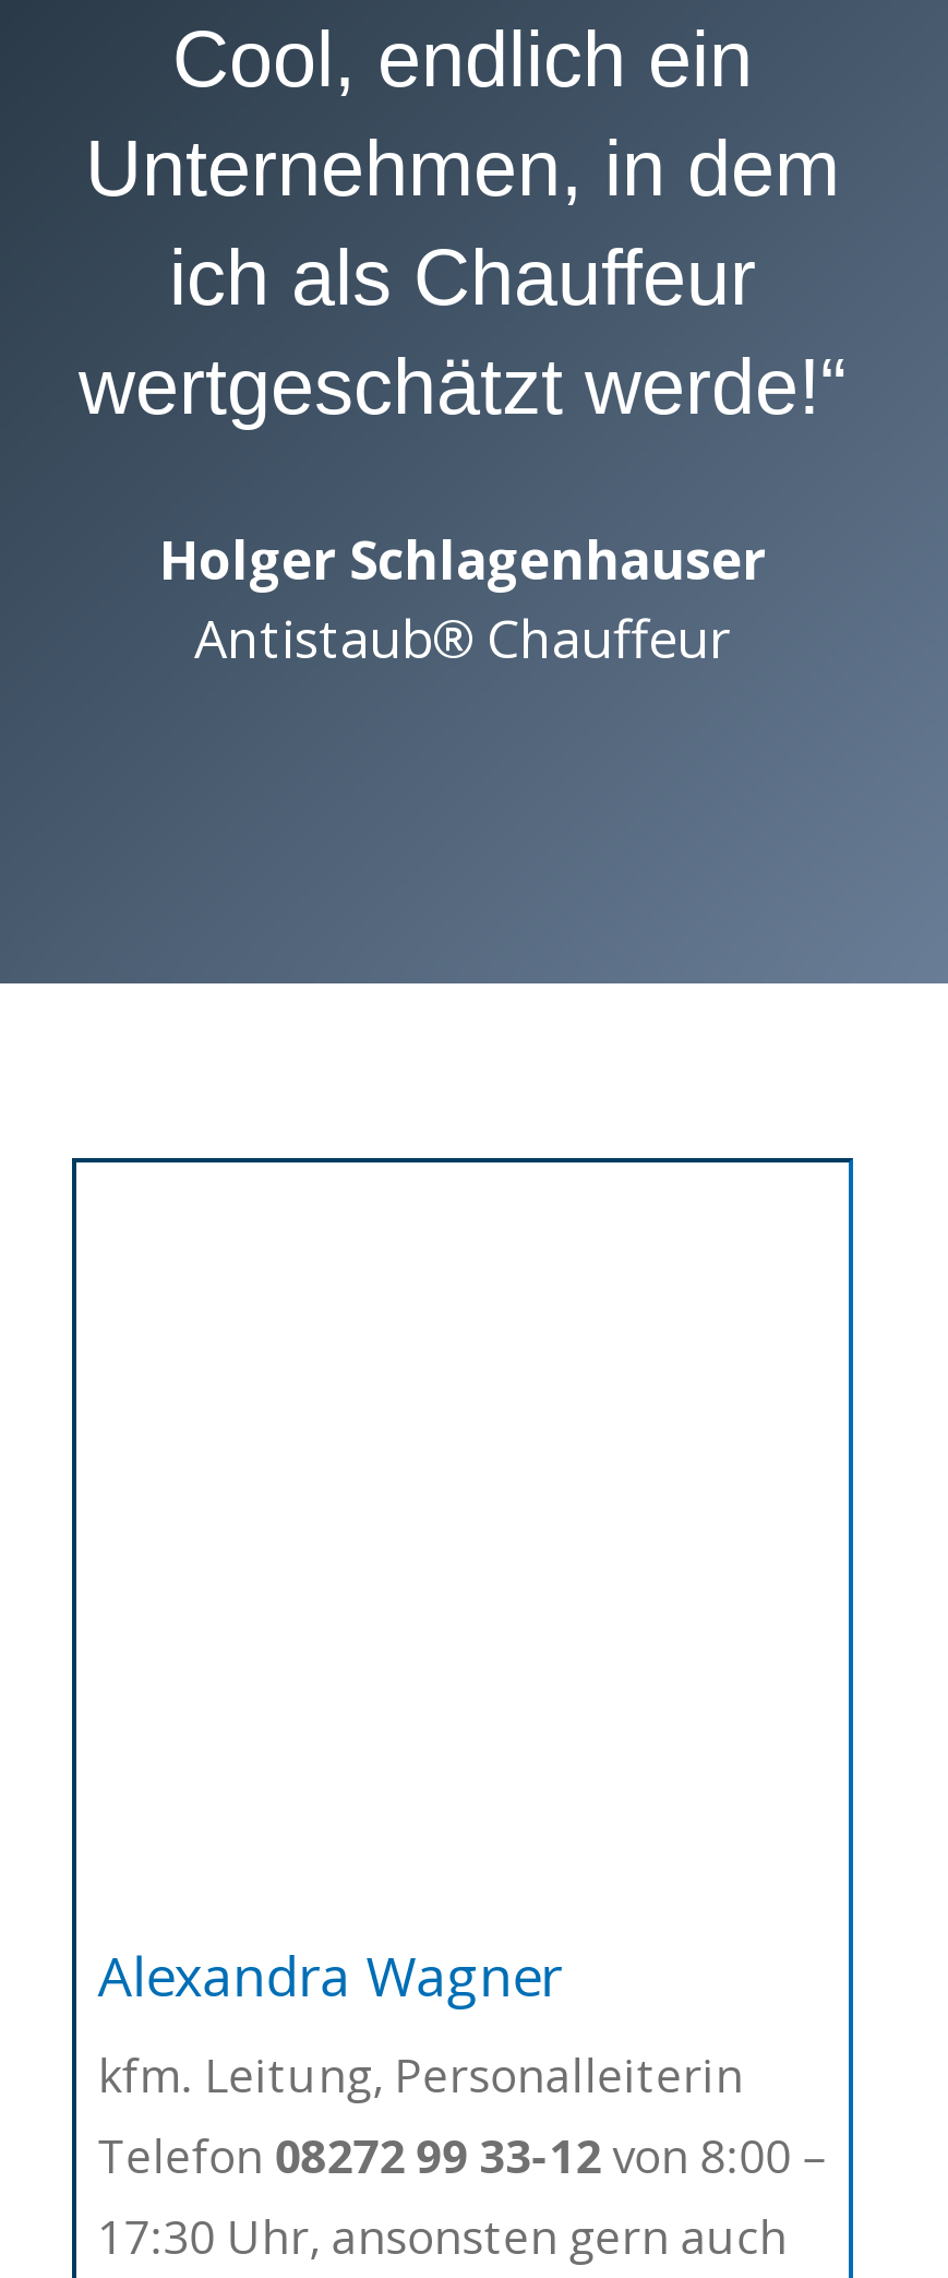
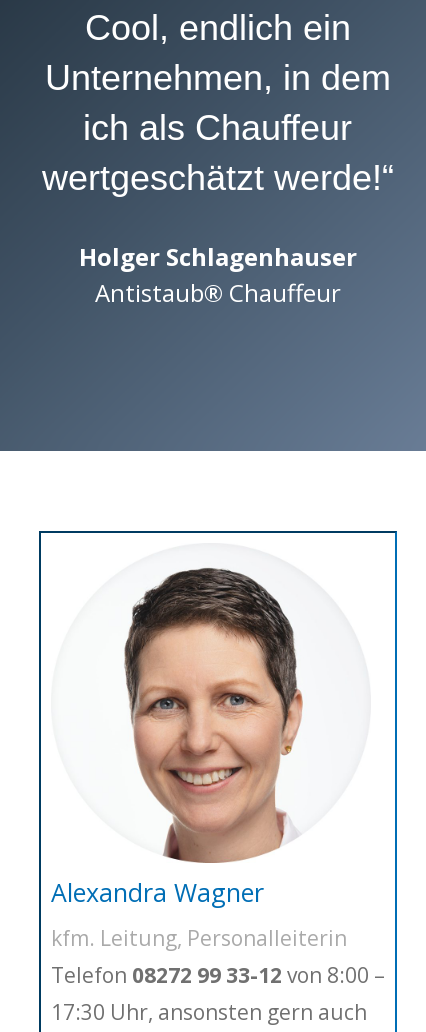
+ [image]
